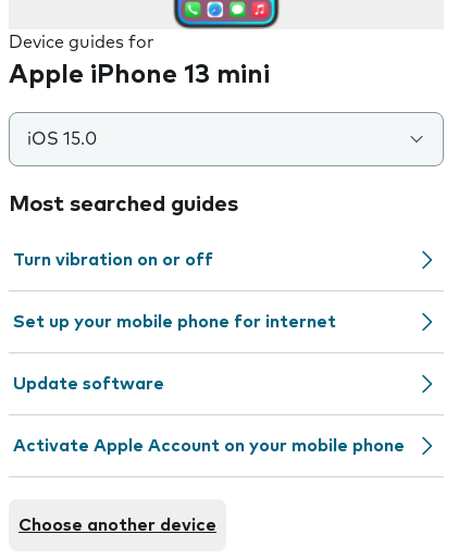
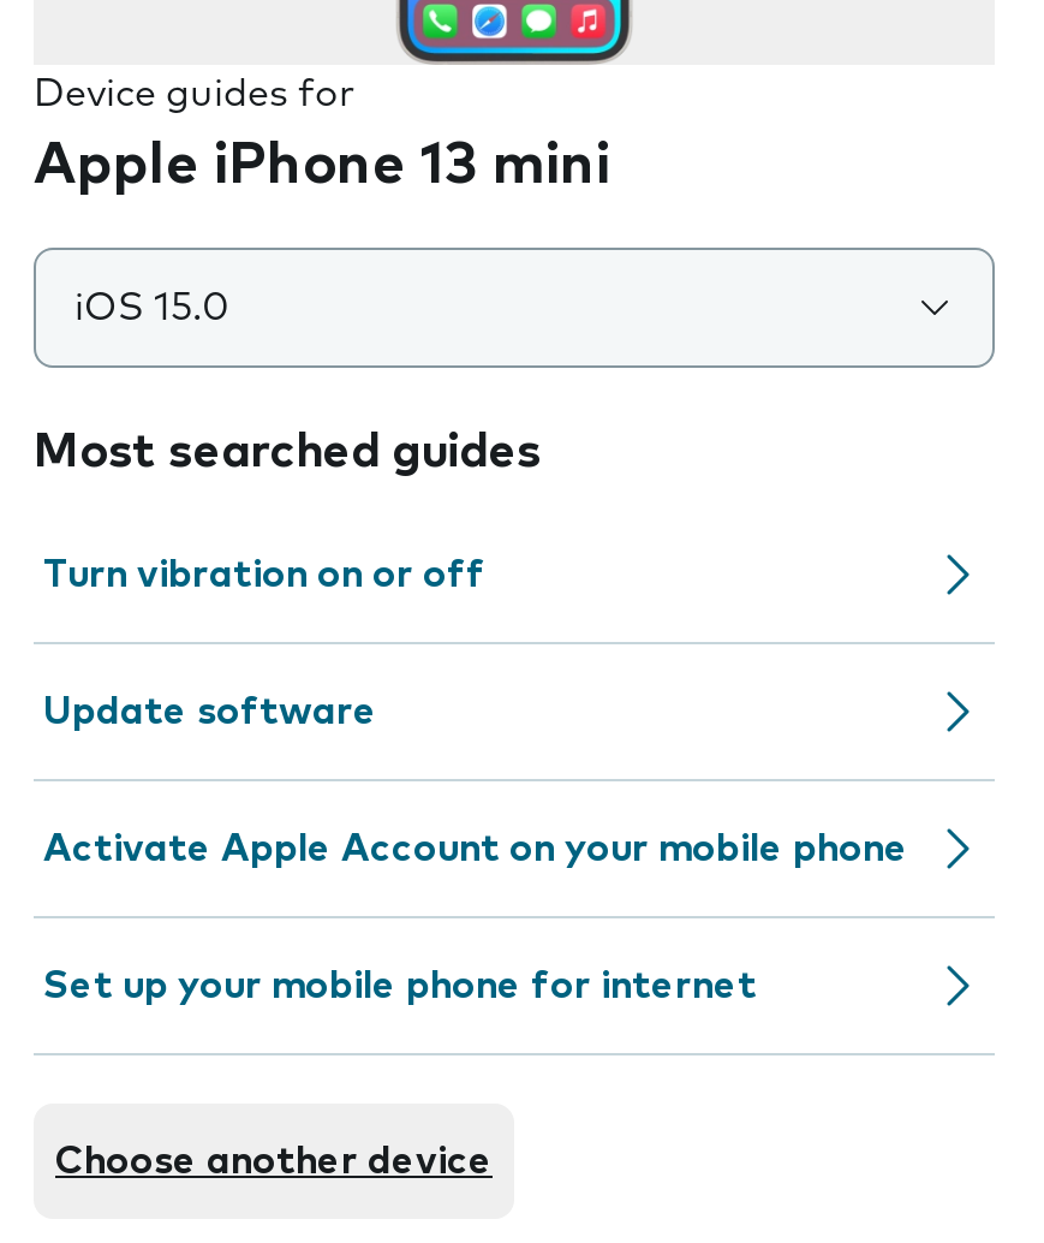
moved down: Set up your mobile phone for internet

moved up: Update software | Activate Apple Account on your mobile phone
